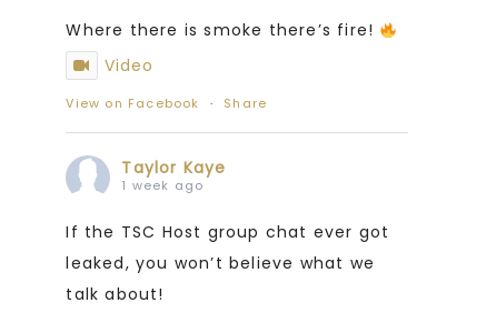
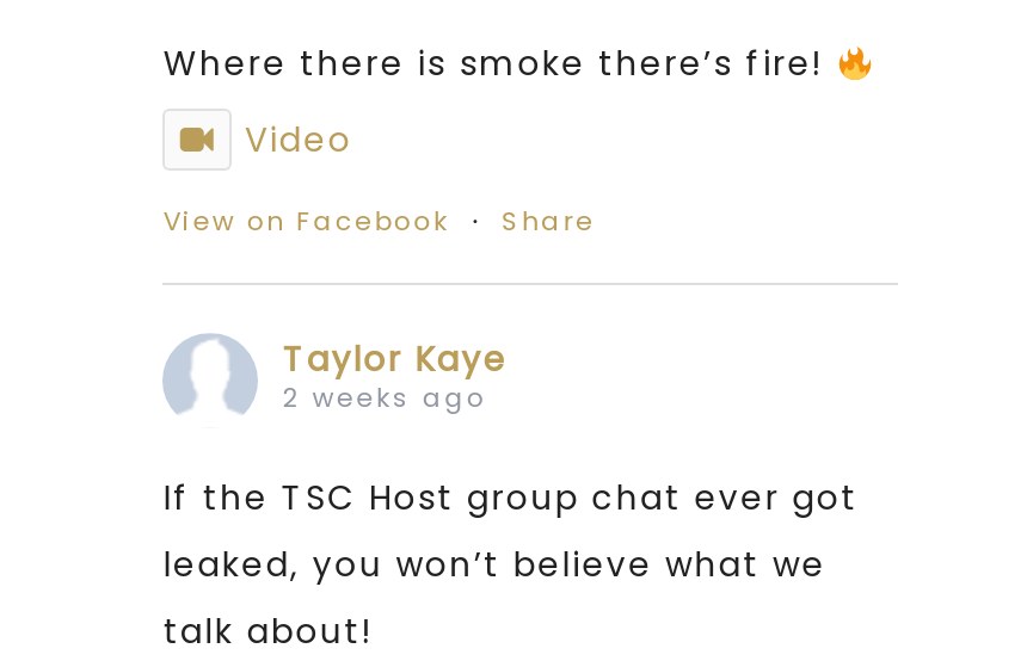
- 1 week ago
+ 2 weeks ago
